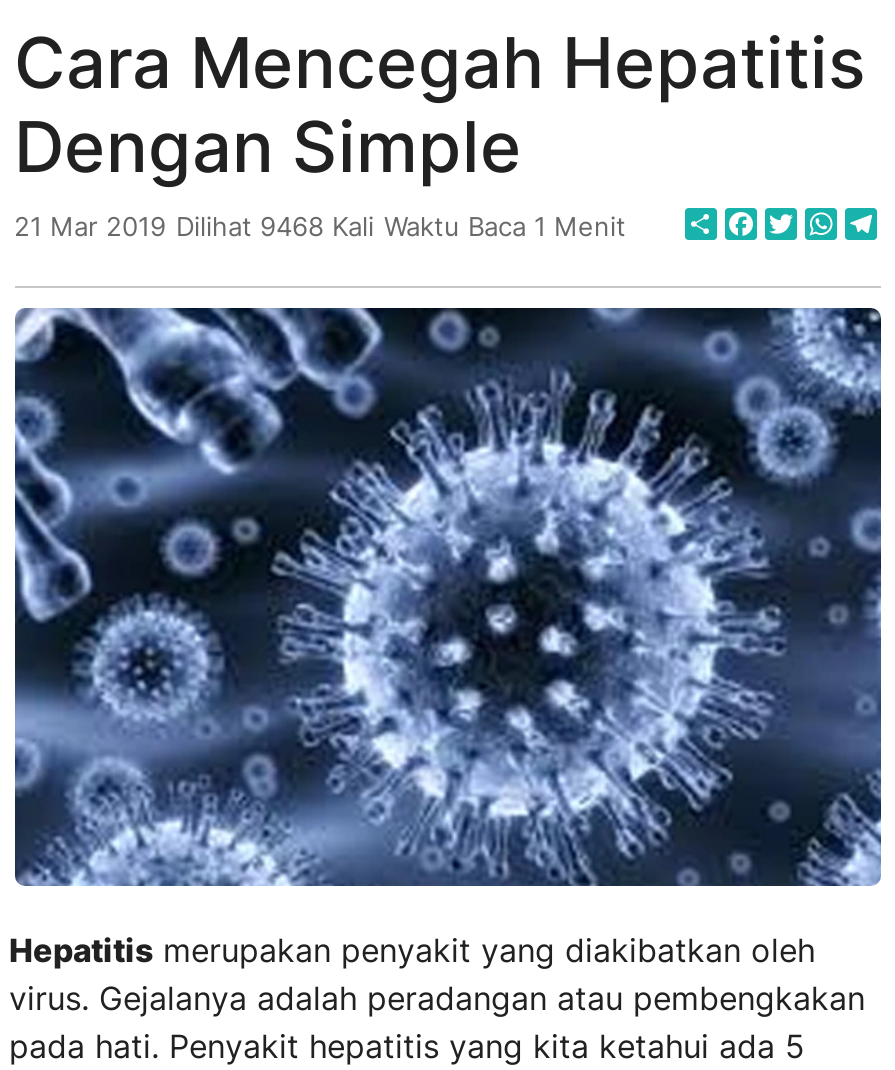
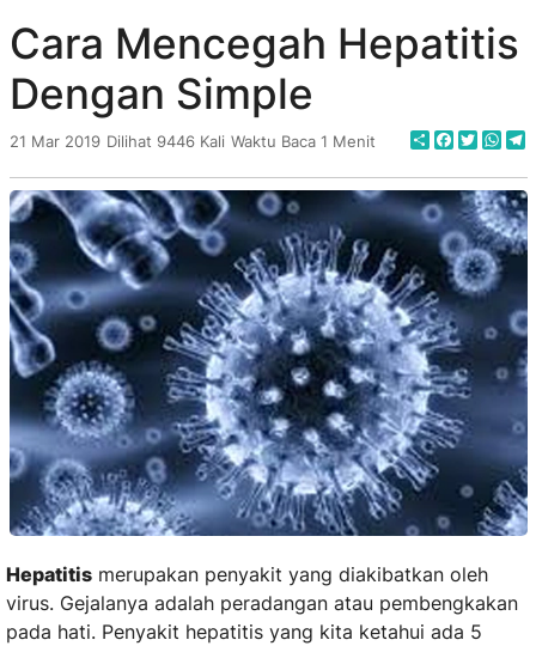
- 21 Mar 2019 Dilihat 9468 Kali Waktu Baca 1 Menit
+ 21 Mar 2019 Dilihat 9446 Kali Waktu Baca 1 Menit
